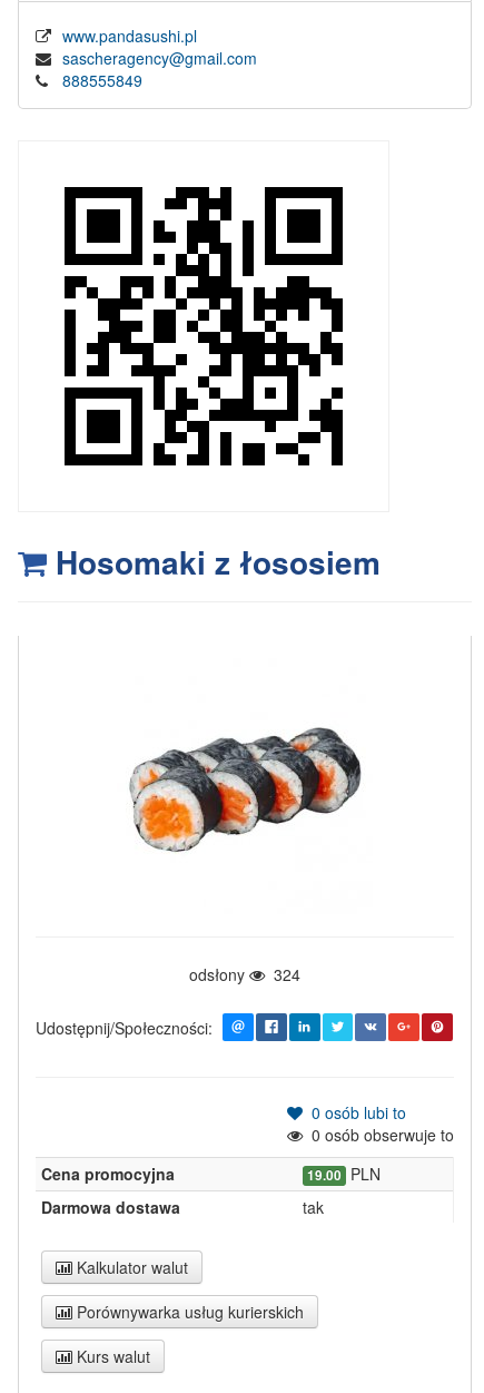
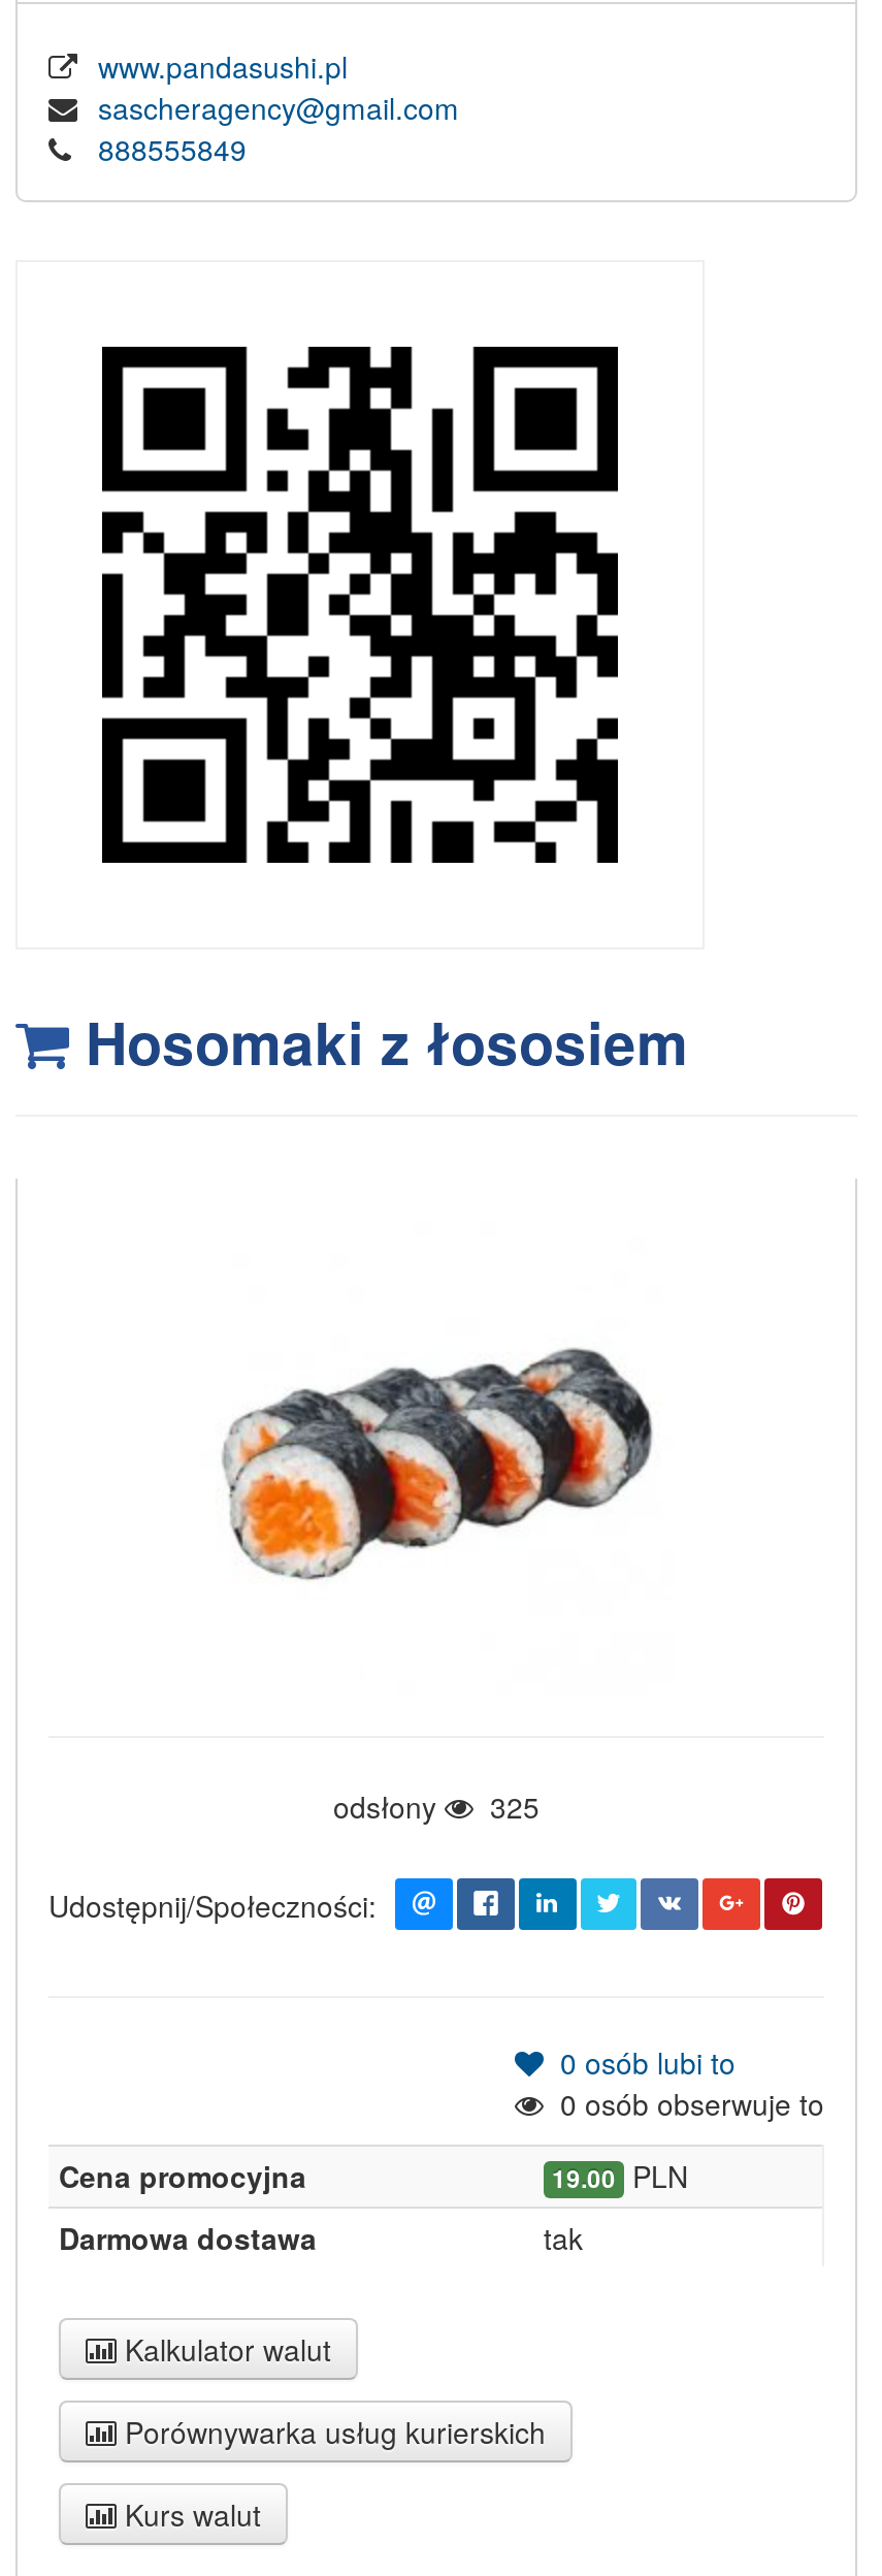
- odsłony 324
+ odsłony 325
